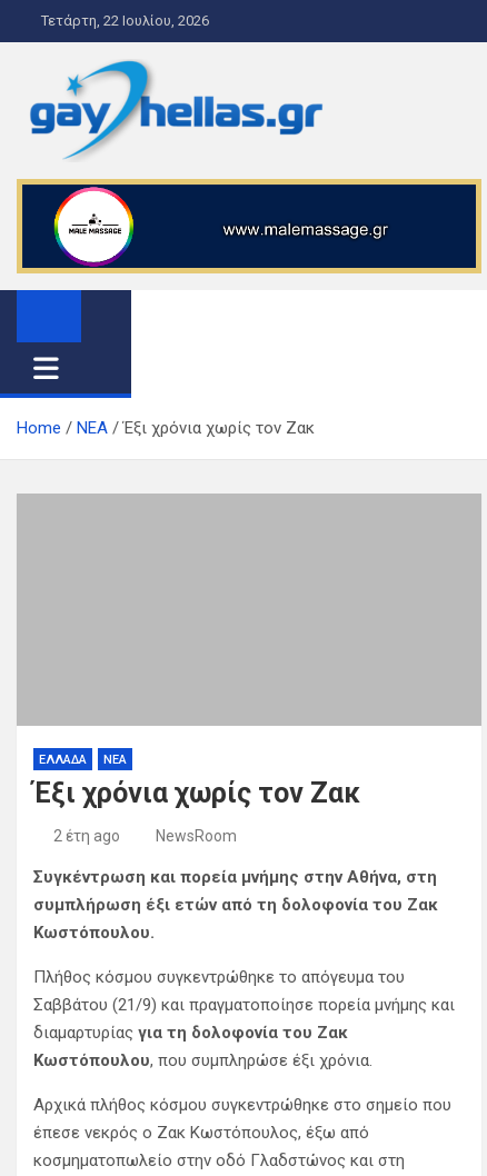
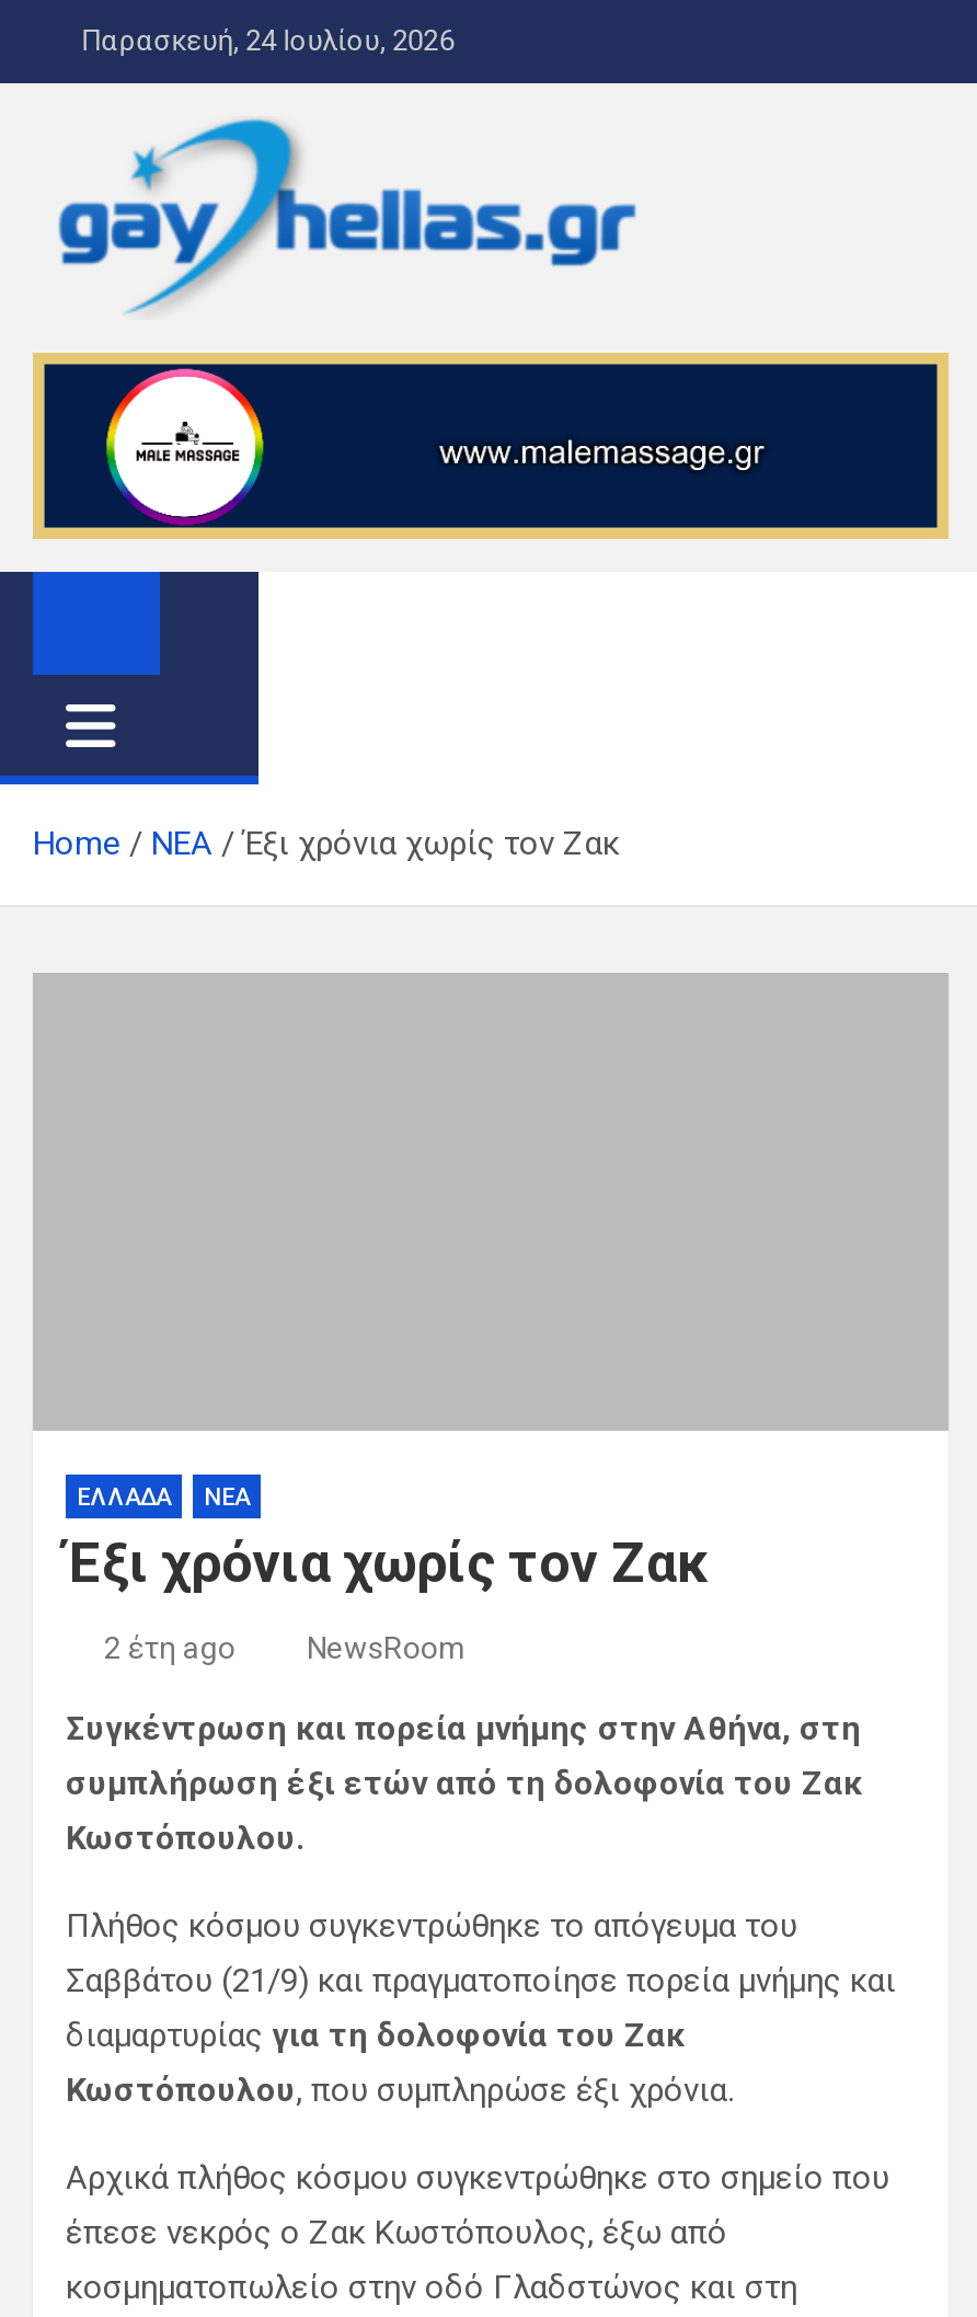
- Τετάρτη, 22 Ιουλίου, 2026
+ Παρασκευή, 24 Ιουλίου, 2026
